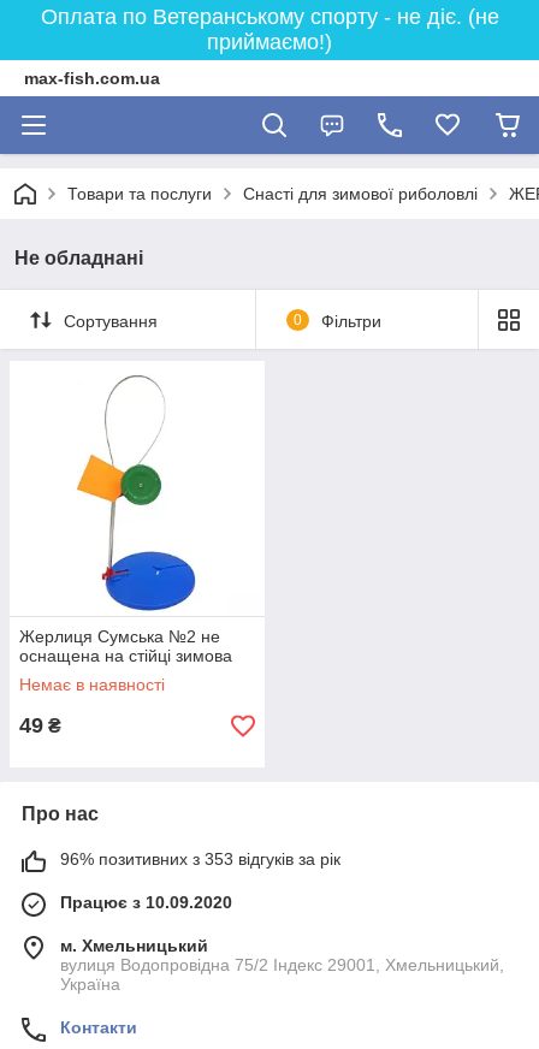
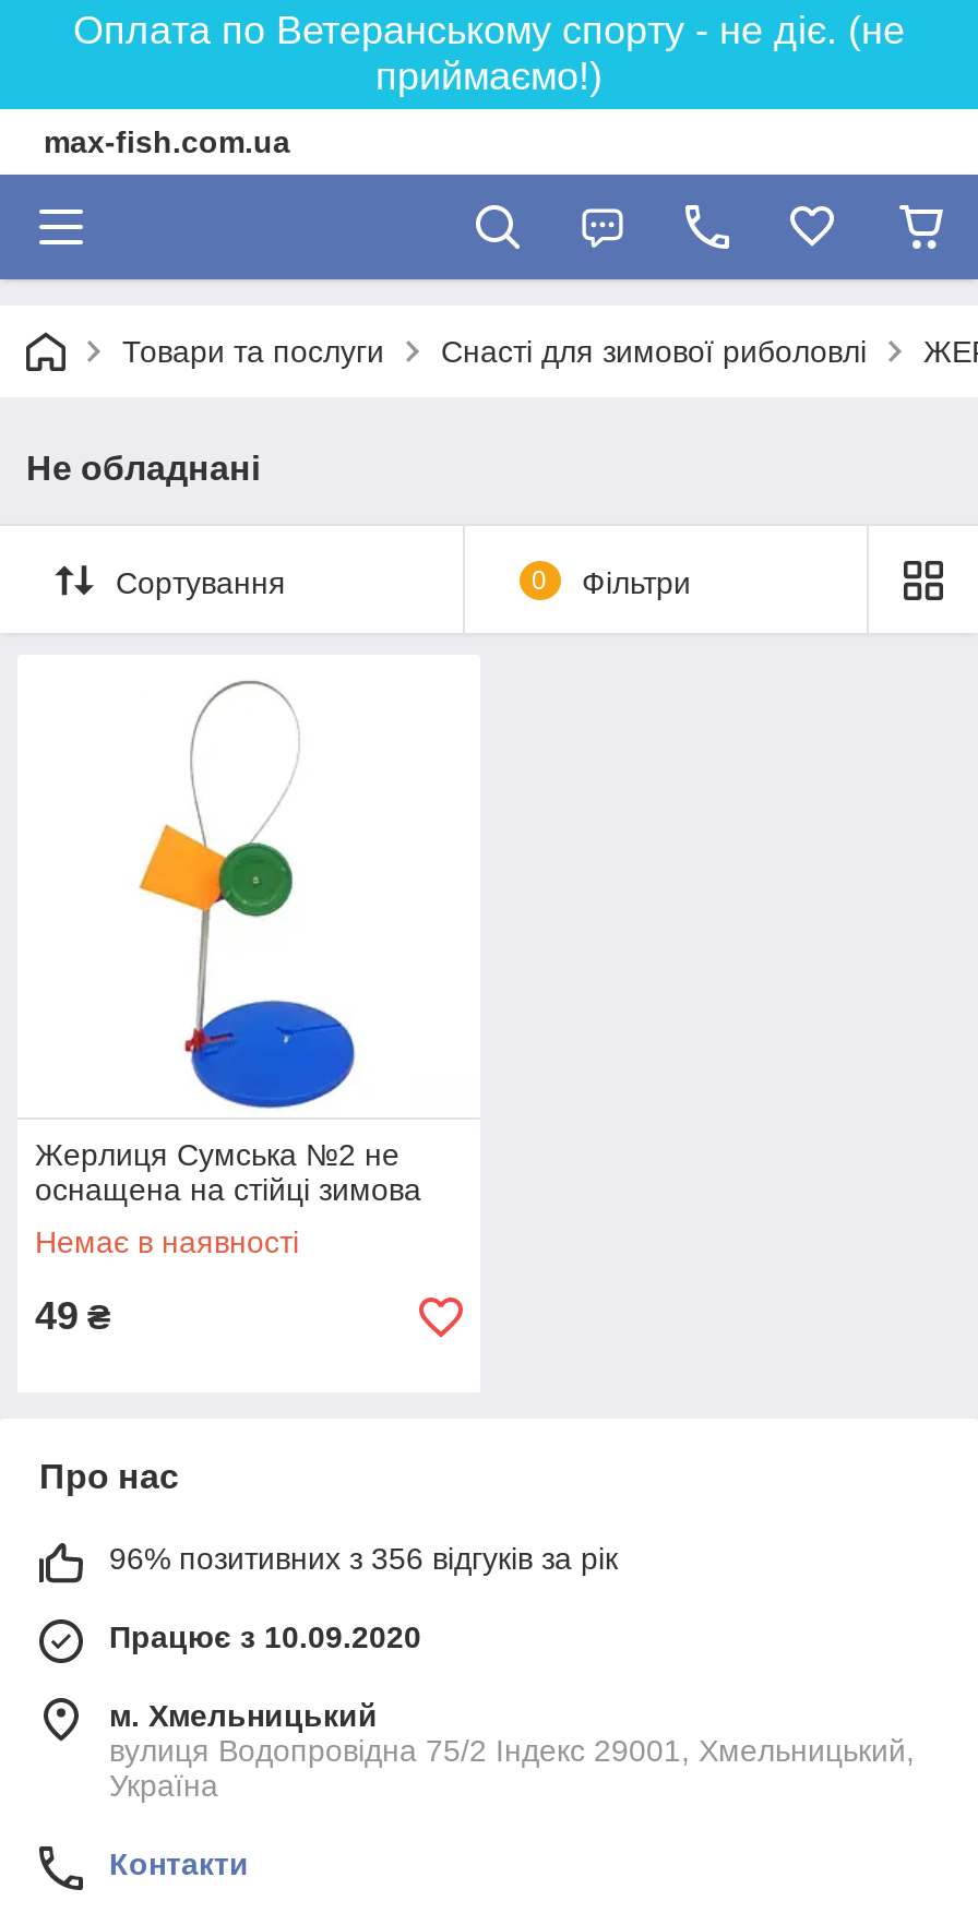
- 96% позитивних з 353 відгуків за рік
+ 96% позитивних з 356 відгуків за рік
